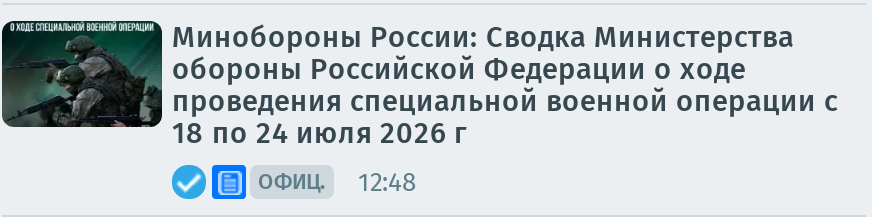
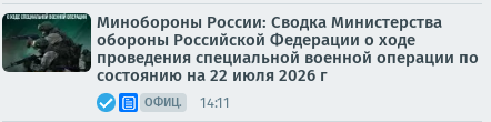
- проведения специальной военной операции с
+ проведения специальной военной операции по

- 18 по 24 июля 2026 г
+ состоянию на 22 июля 2026 г

- ОФИЦ. 12:48
+ ОФИЦ. 14:11
